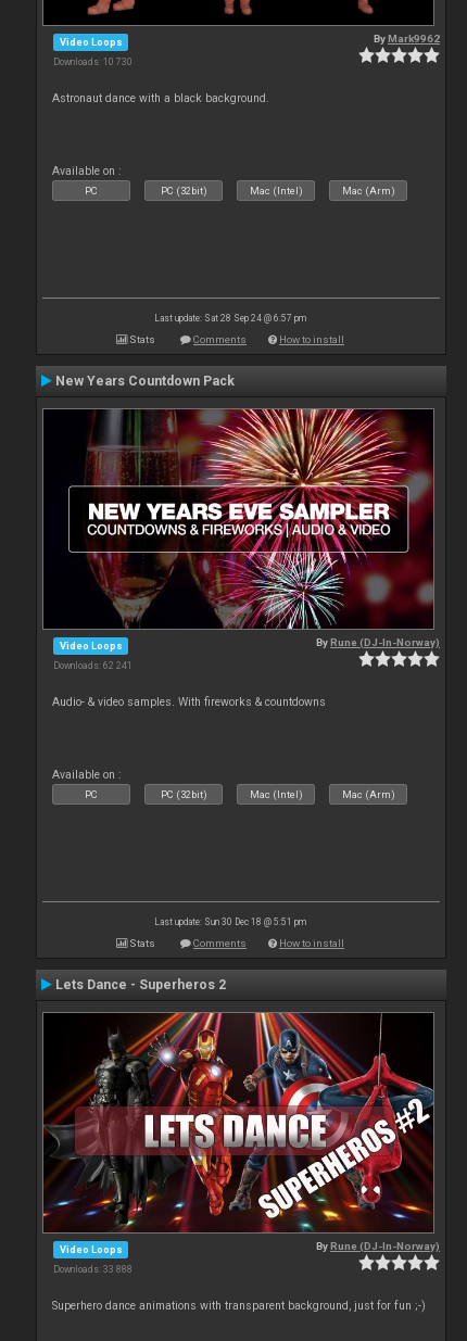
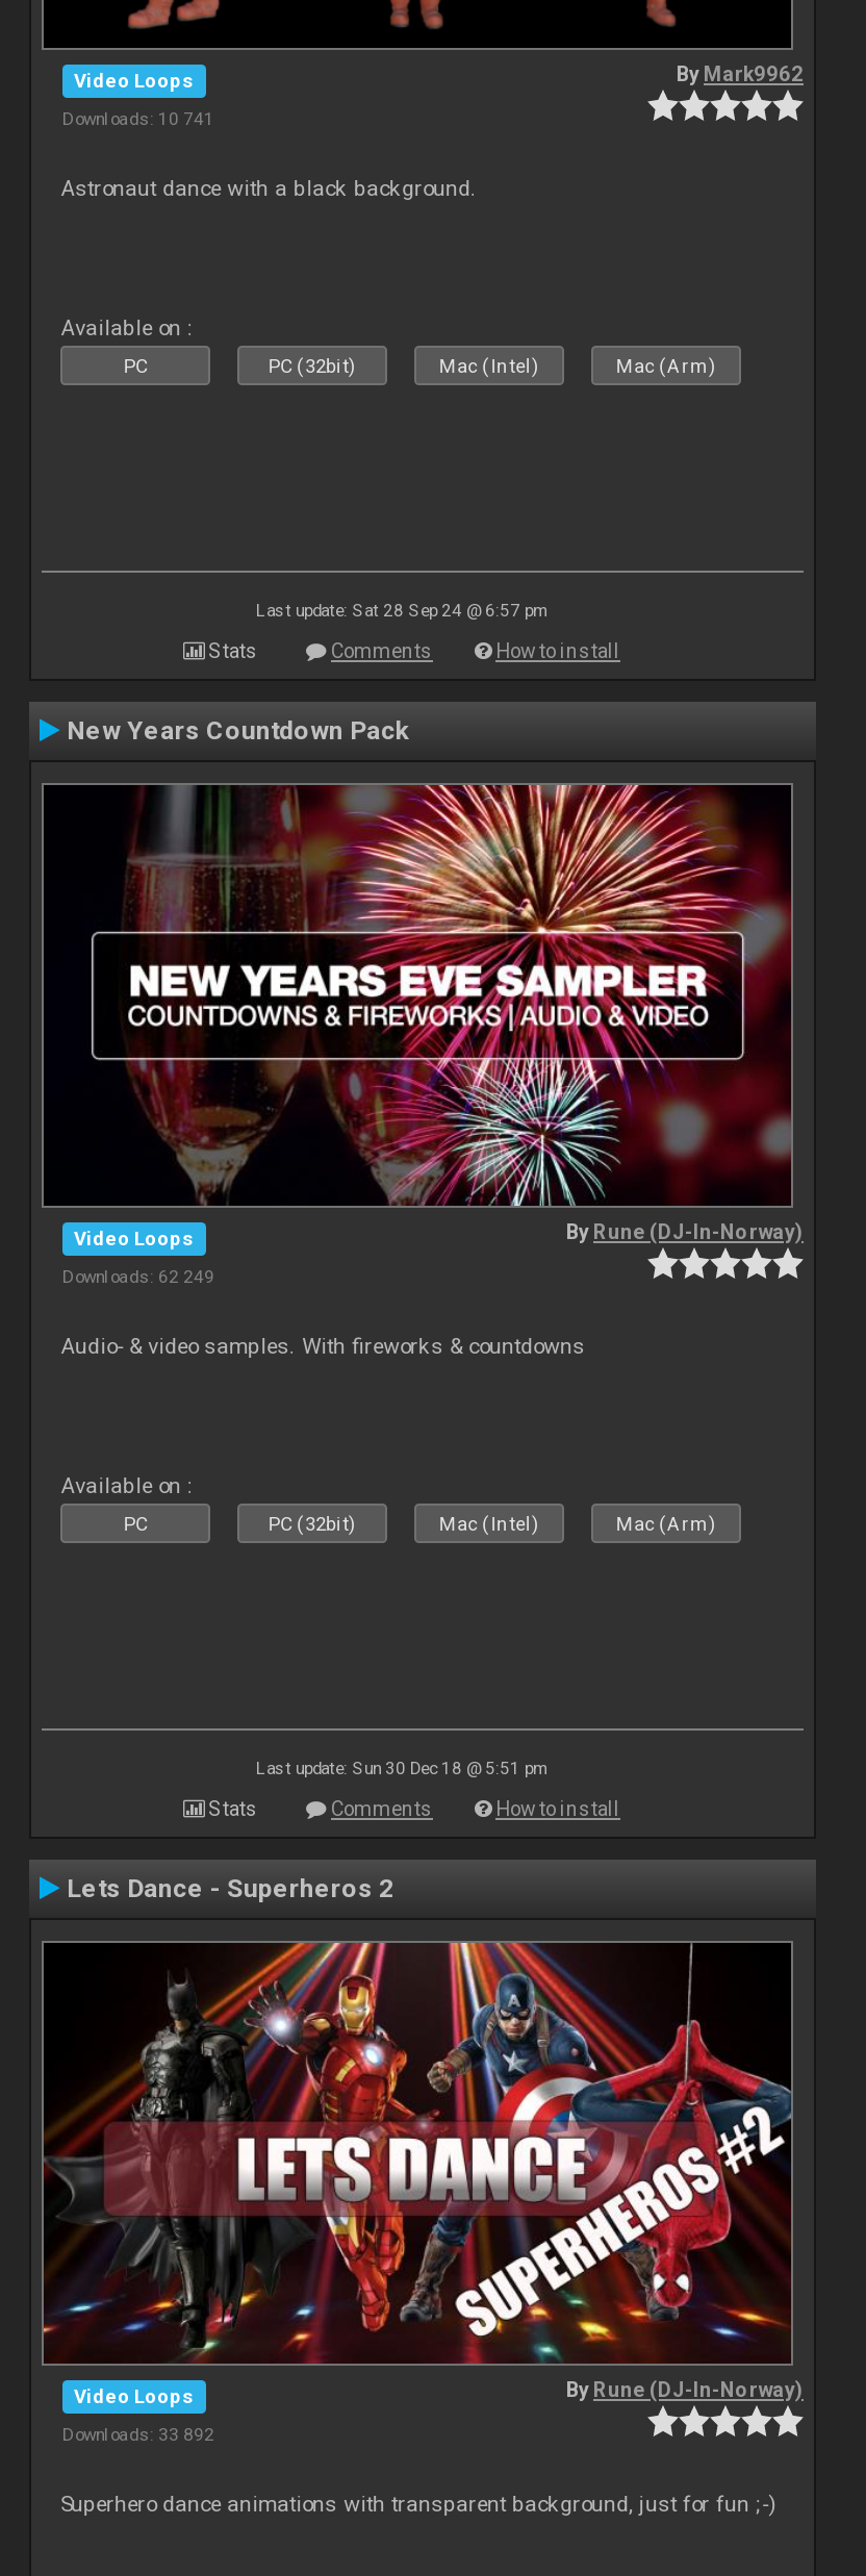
- Downloads: 10 730
+ Downloads: 10 741

- Downloads: 62 241
+ Downloads: 62 249

- Downloads: 33 888
+ Downloads: 33 892
